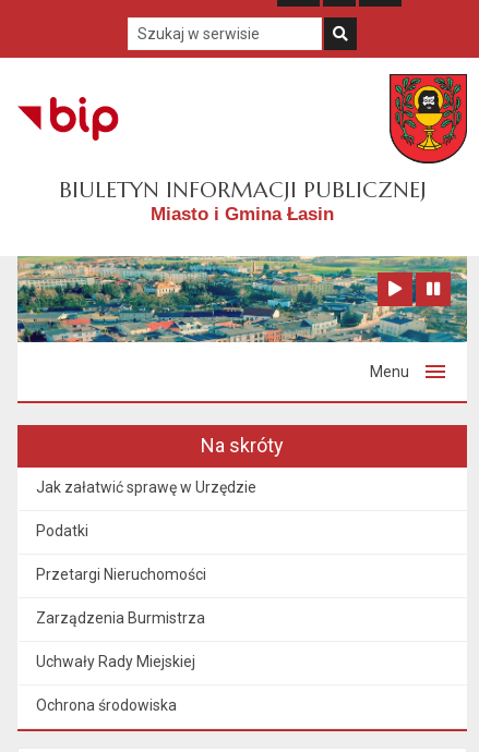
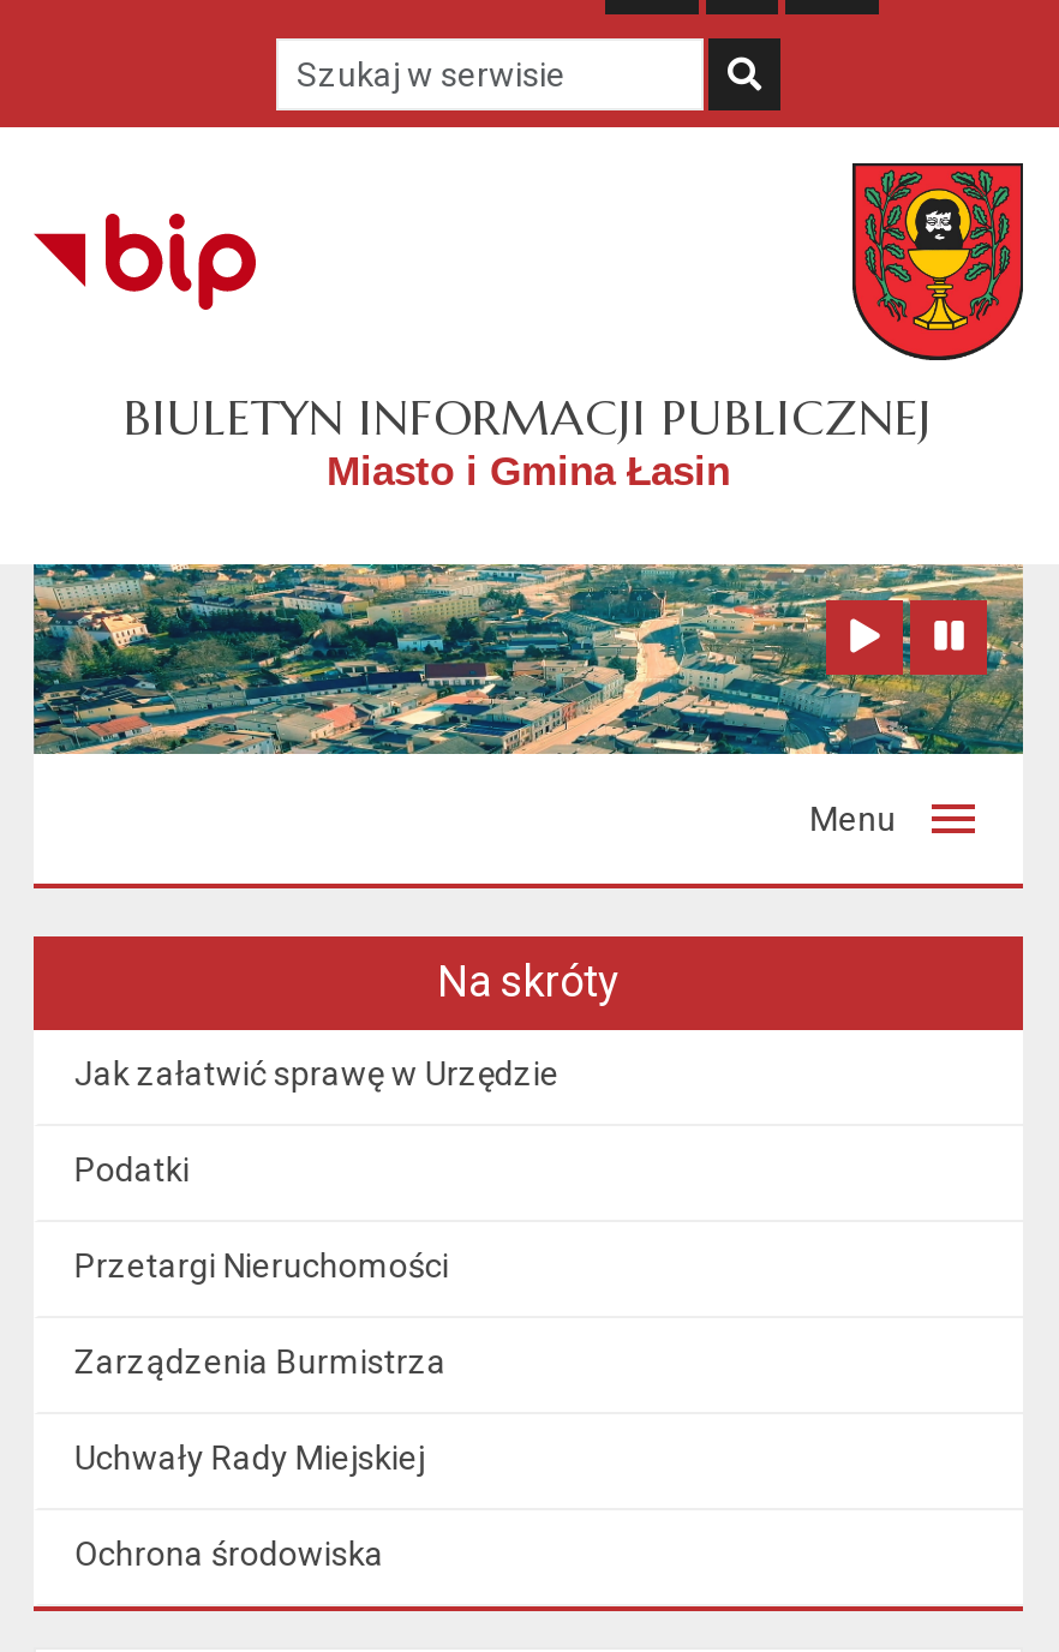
- [image]
+ [image]
